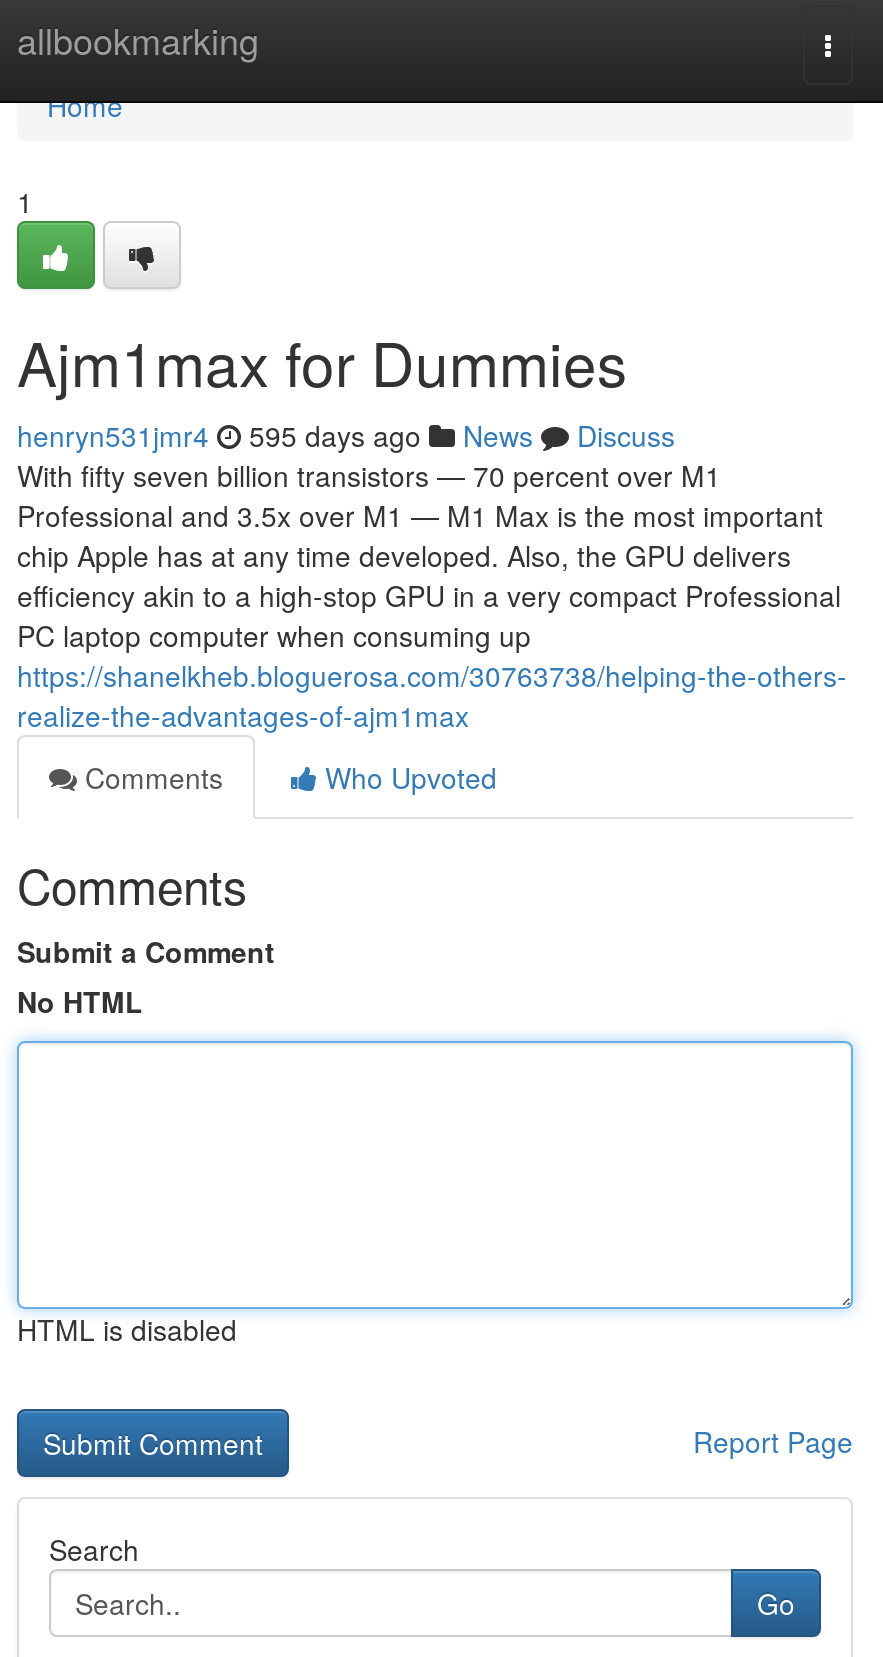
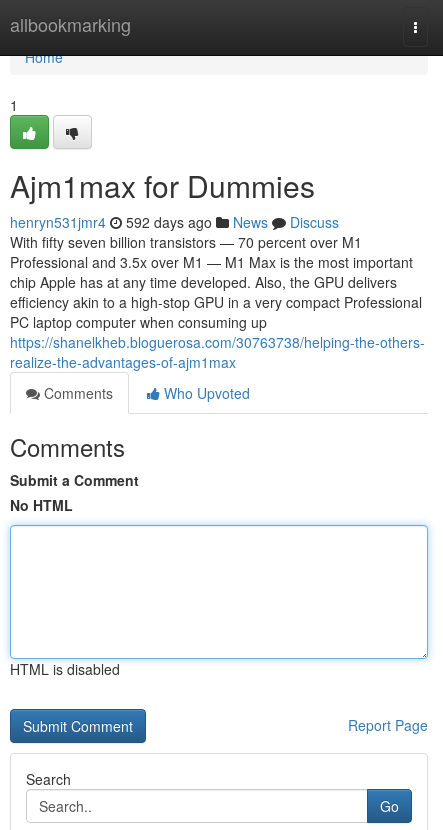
- henryn531jmr4 595 days ago News Discuss
+ henryn531jmr4 592 days ago News Discuss
